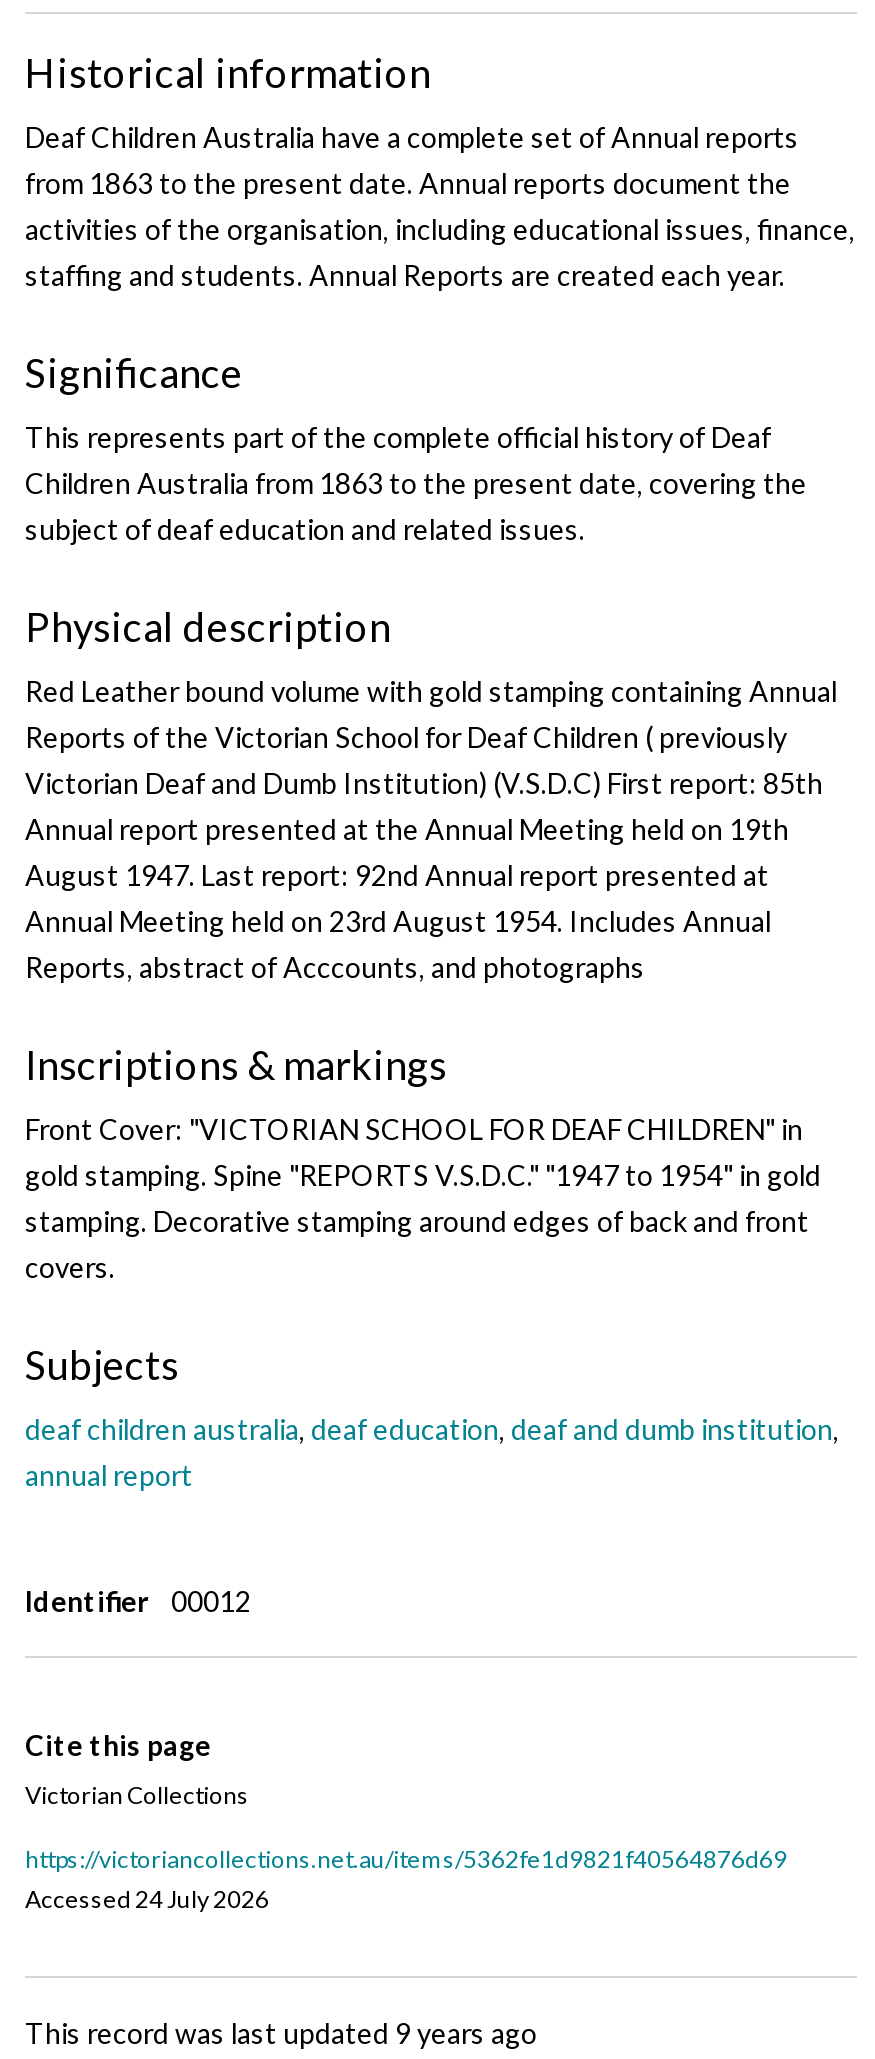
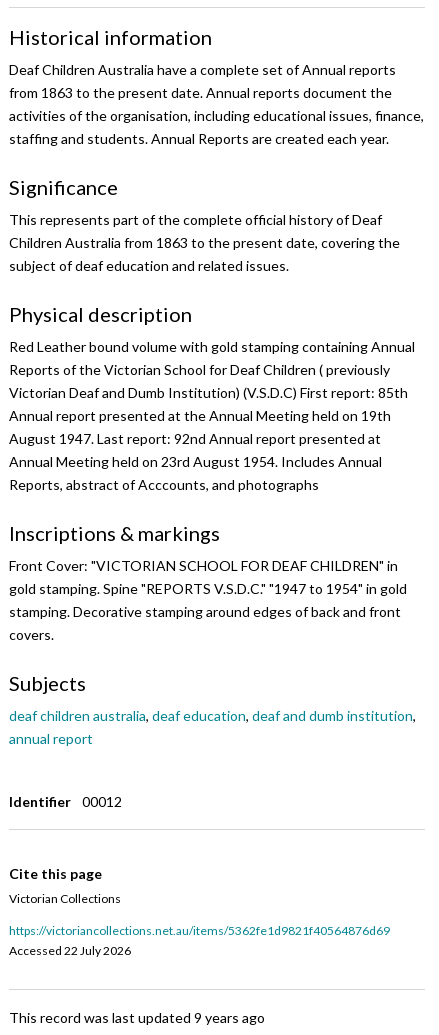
- Accessed 24 July 2026
+ Accessed 22 July 2026
